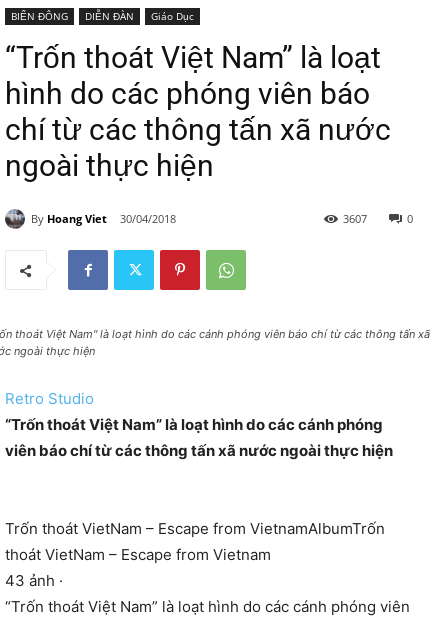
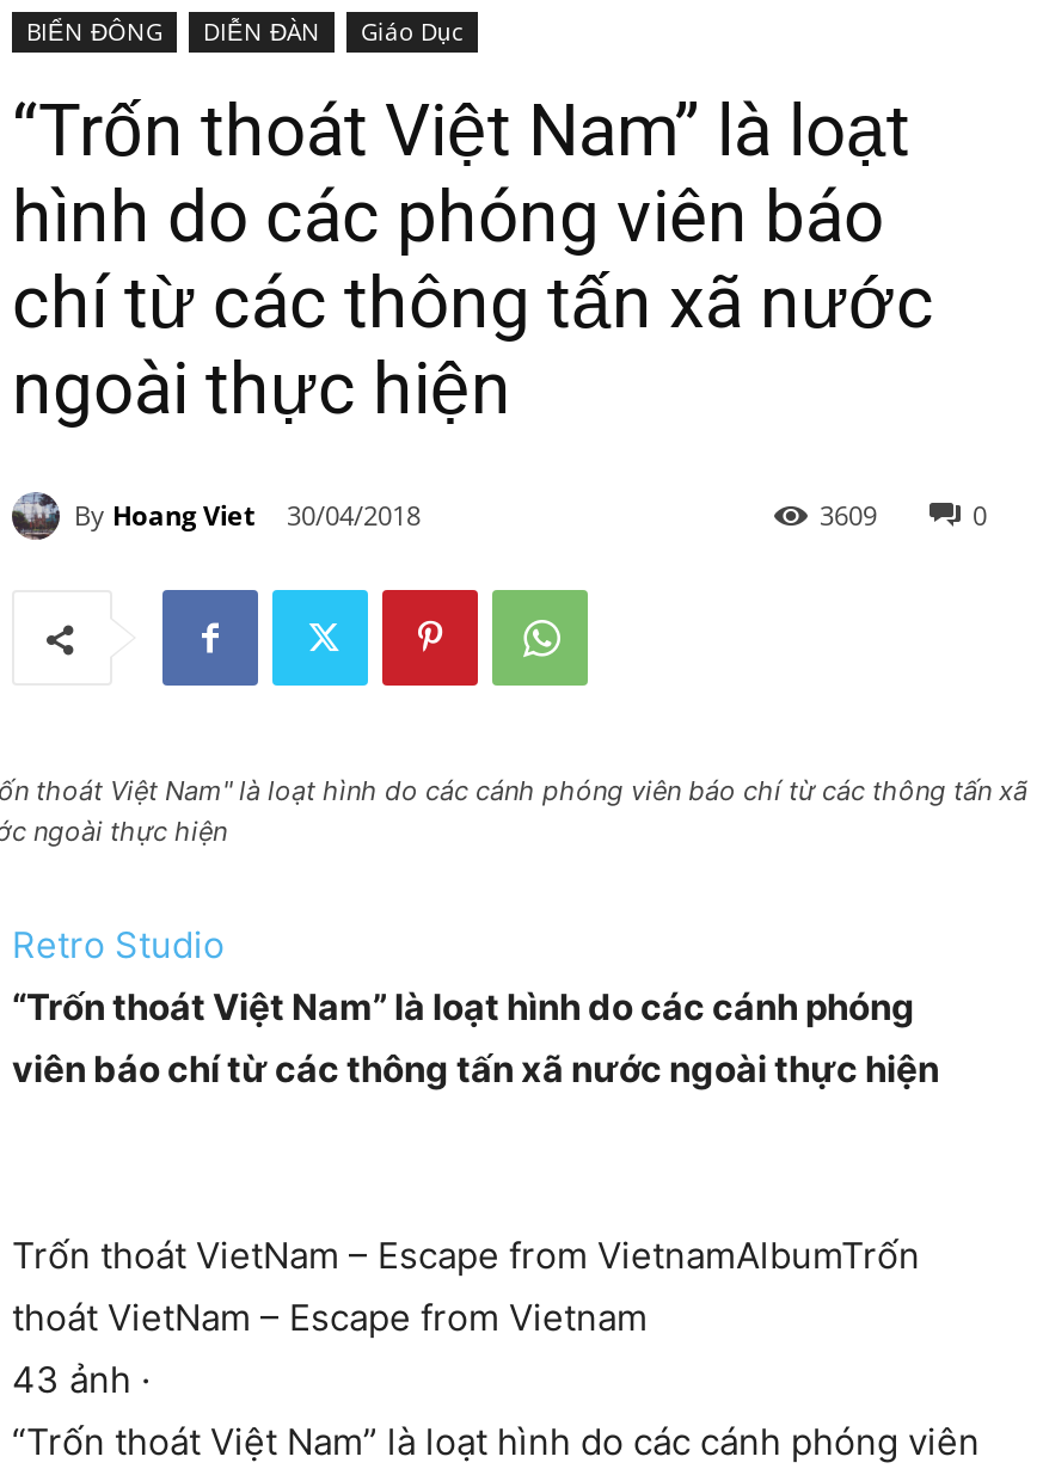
- 3607
+ 3609
